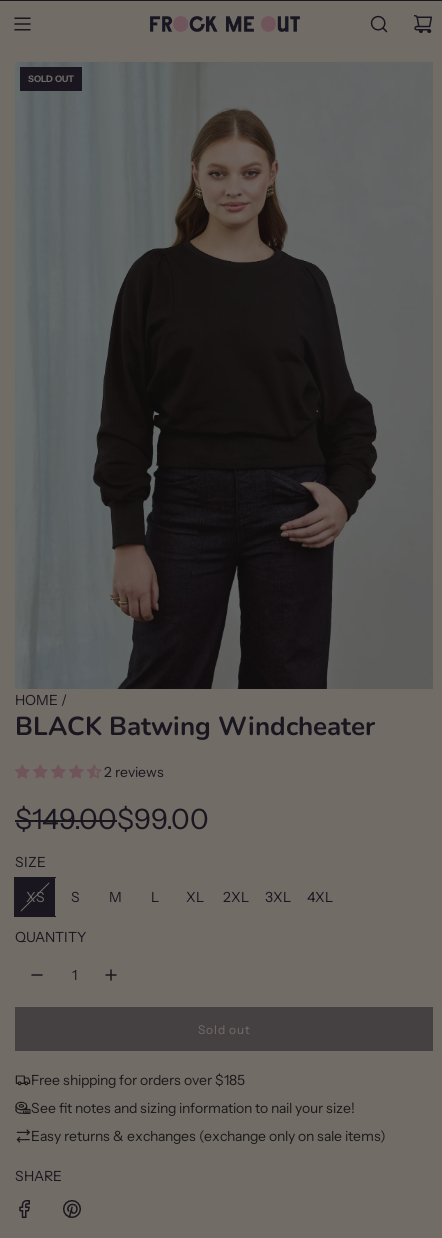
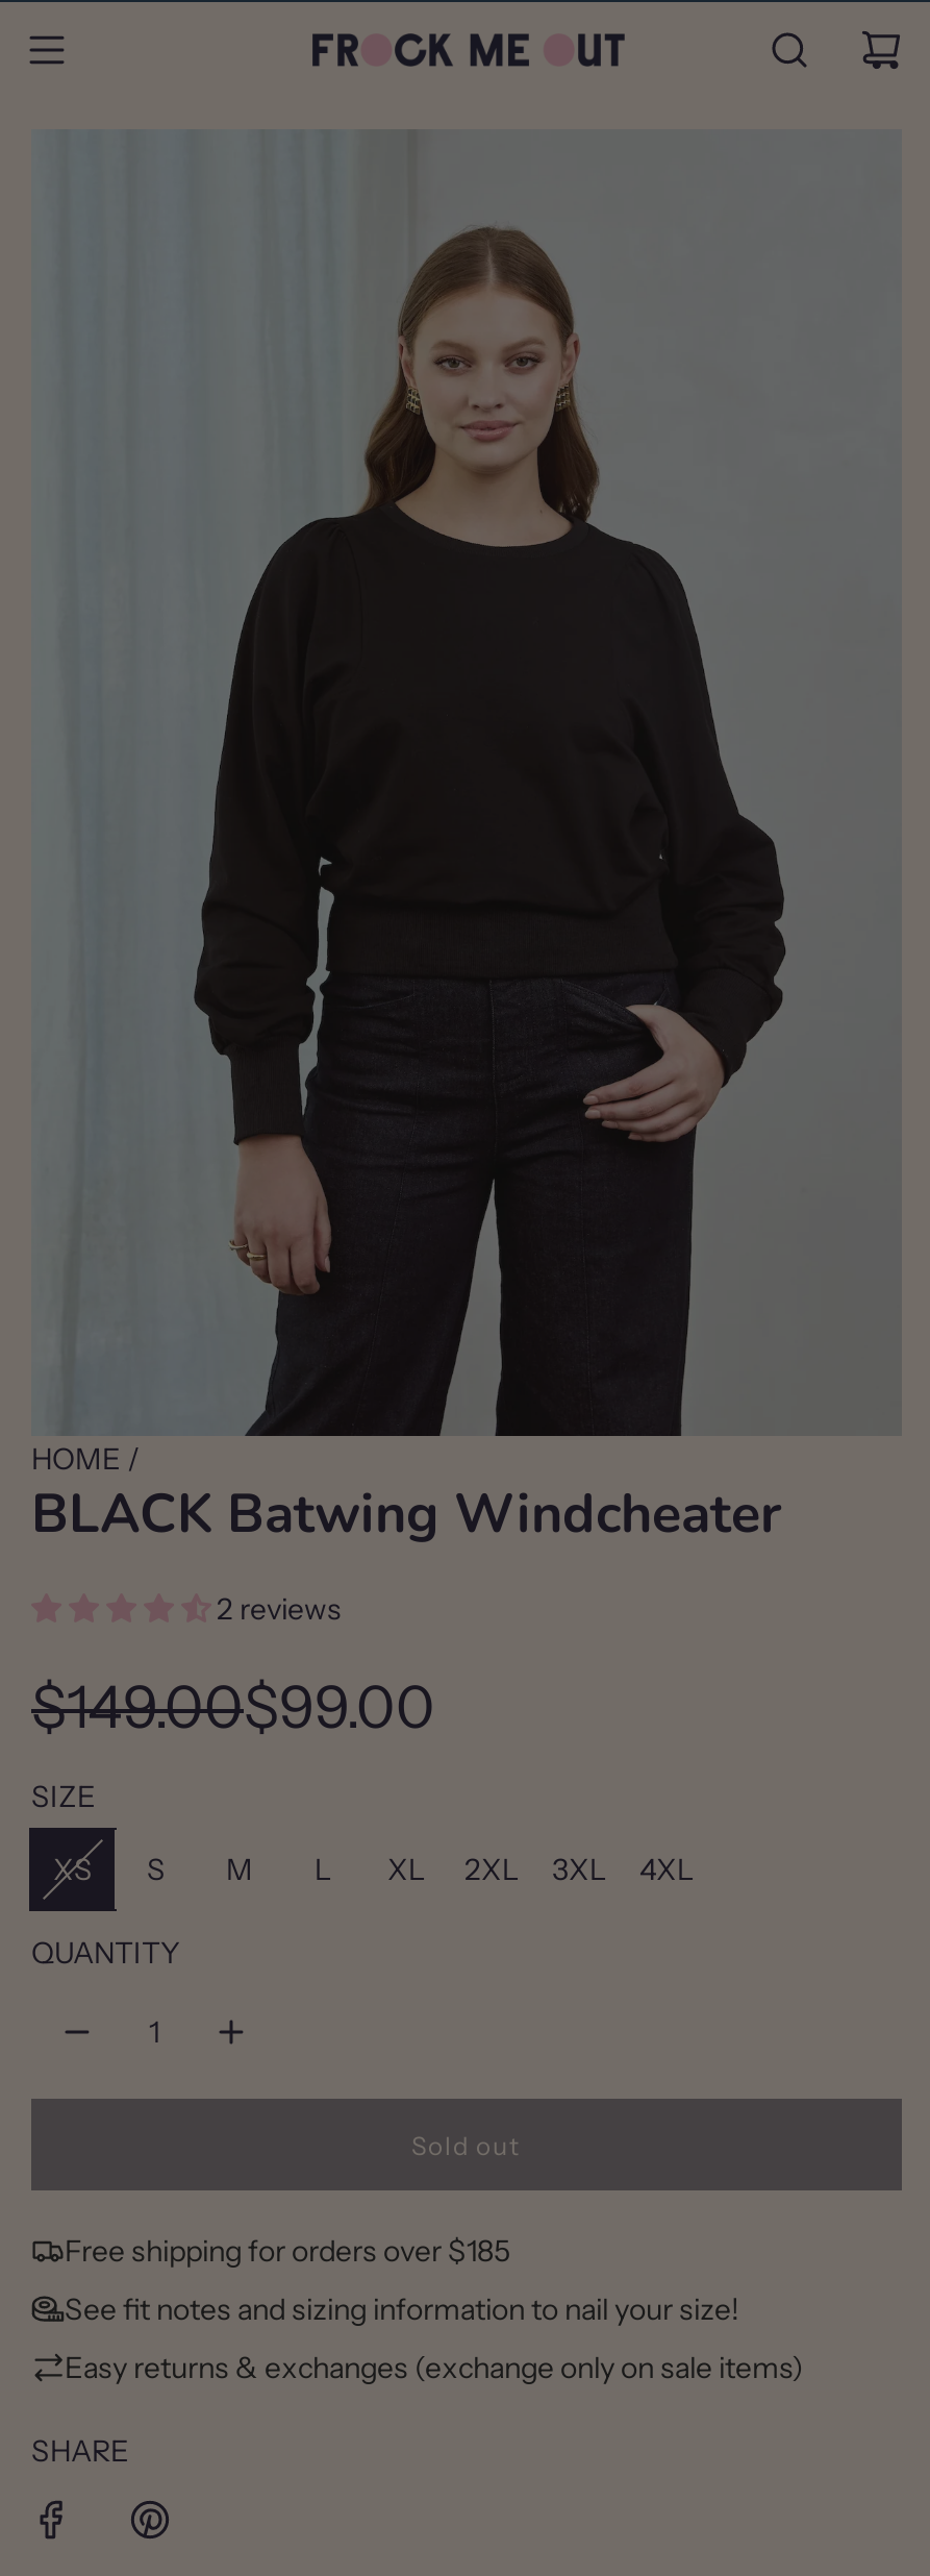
- SOLD OUT
